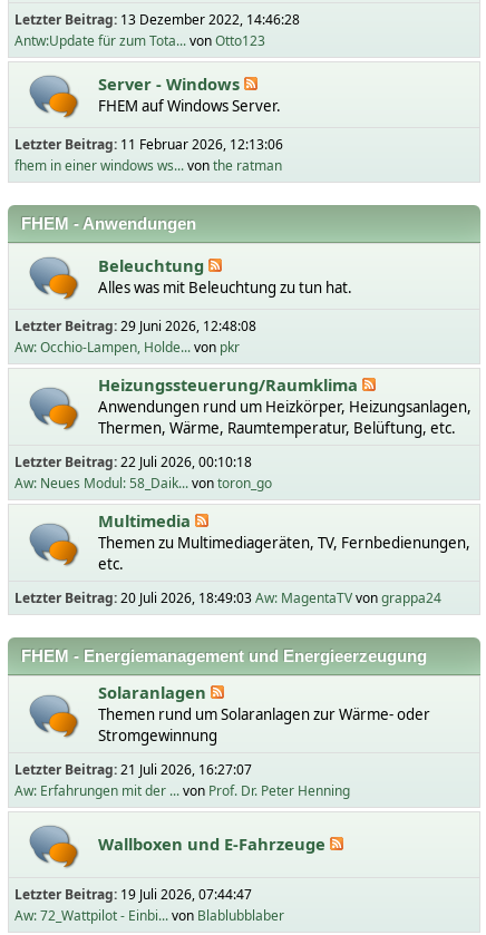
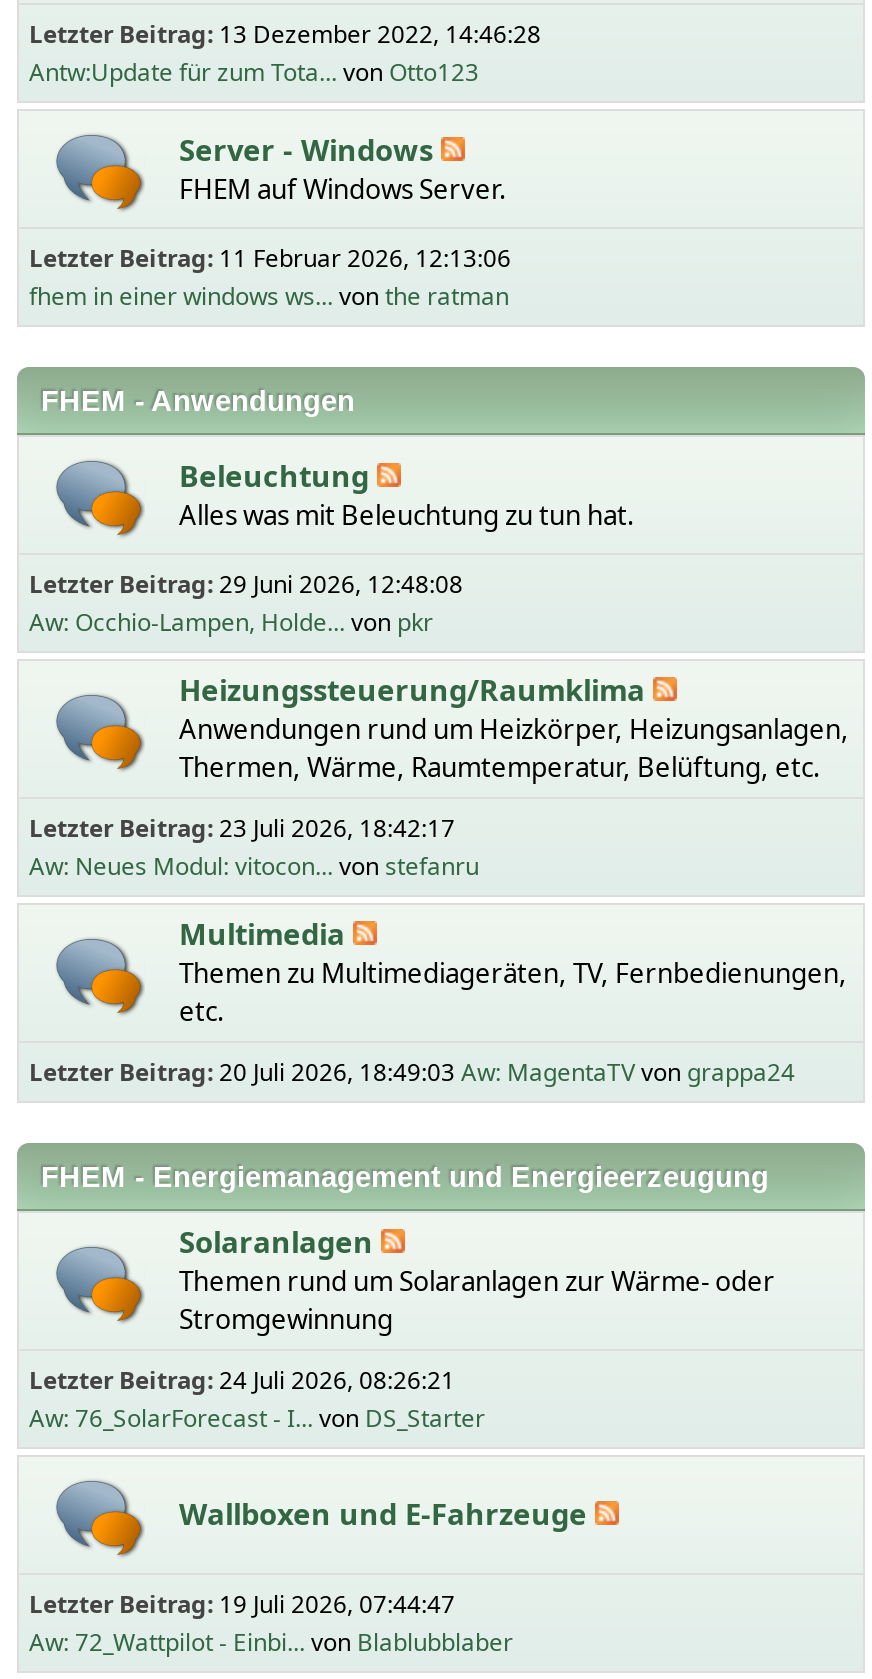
- Letzter Beitrag: 22 Juli 2026, 00:10:18
+ Letzter Beitrag: 23 Juli 2026, 18:42:17

- Aw: Neues Modul: 58_Daik... von toron_go
+ Aw: Neues Modul: vitocon... von stefanru

- Letzter Beitrag: 21 Juli 2026, 16:27:07
- Aw: Erfahrungen mit der ... von Prof. Dr. Peter Henning
+ Letzter Beitrag: 24 Juli 2026, 08:26:21
+ Aw: 76_SolarForecast - I... von DS_Starter
